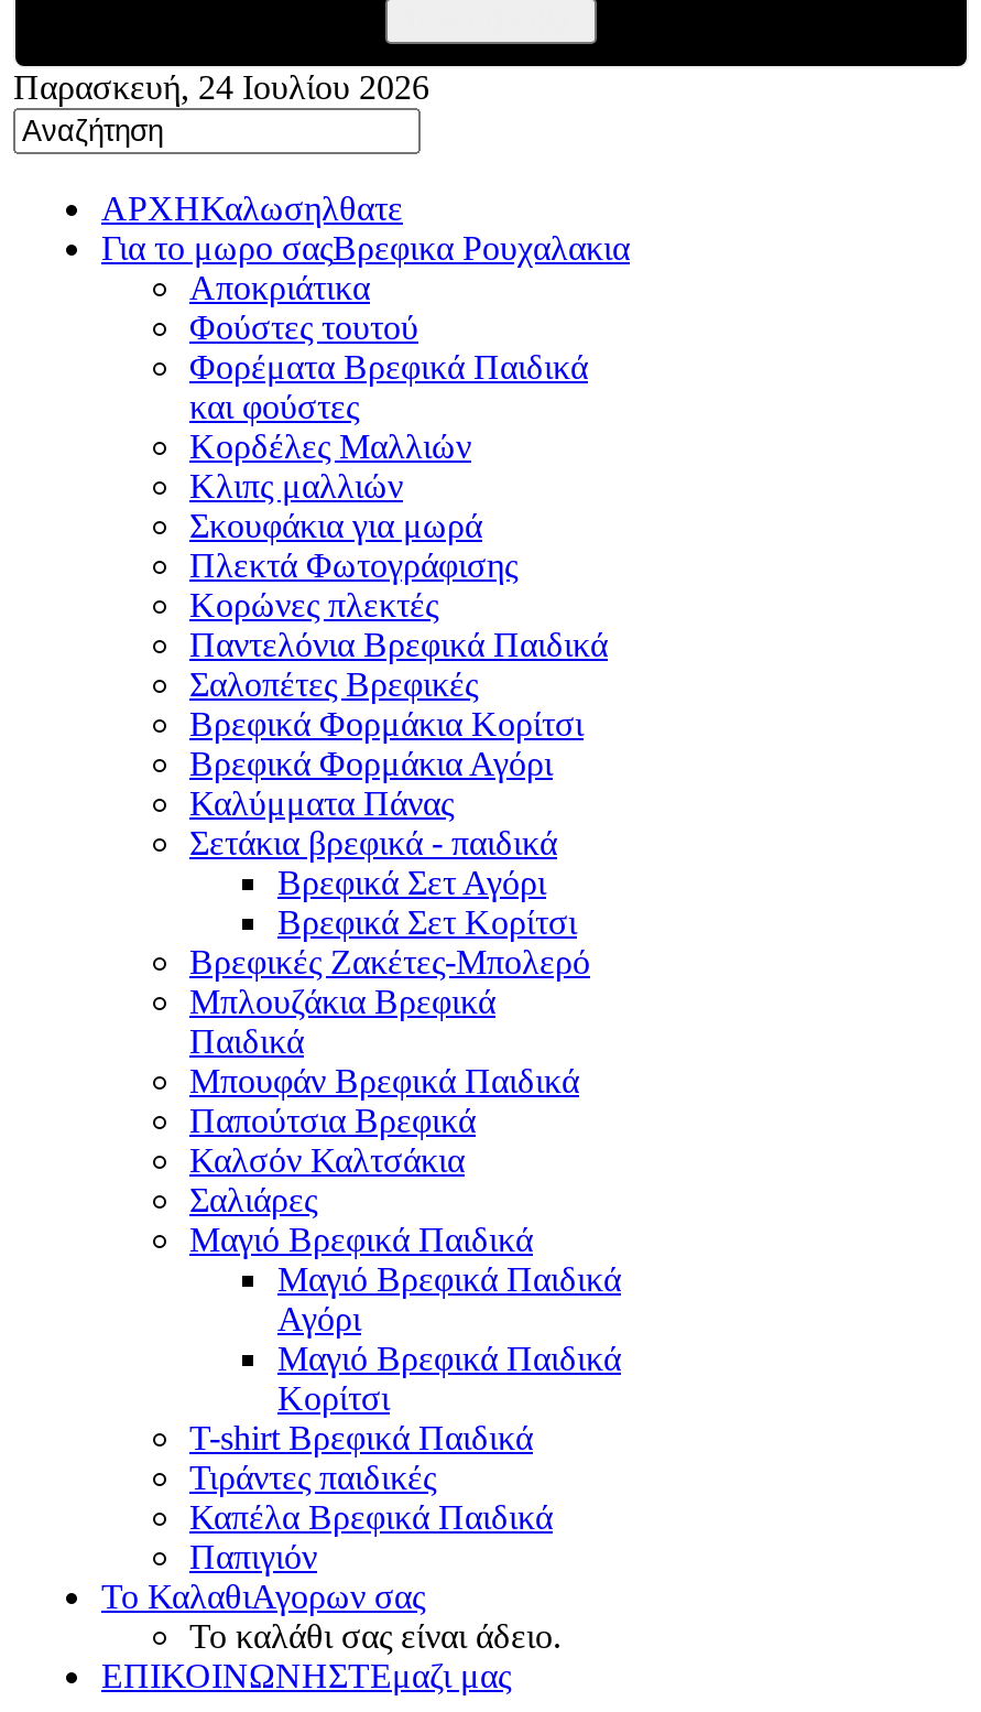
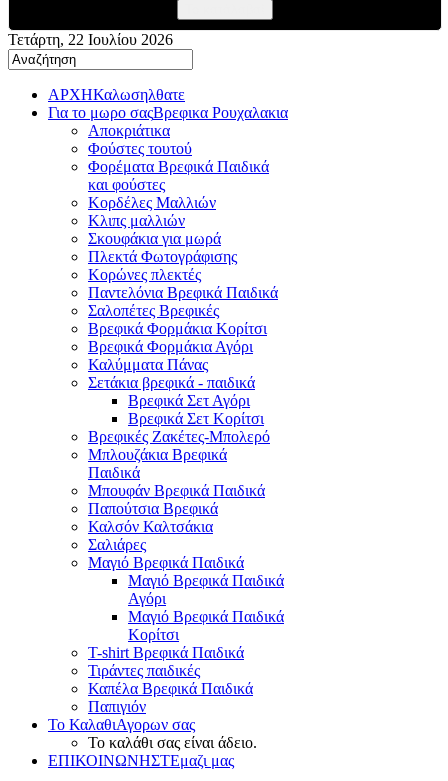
- Παρασκευή, 24 Ιουλίου 2026
+ Τετάρτη, 22 Ιουλίου 2026
